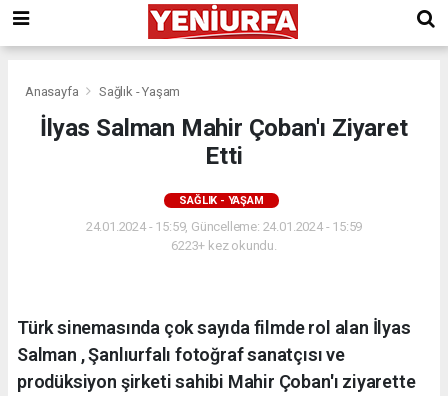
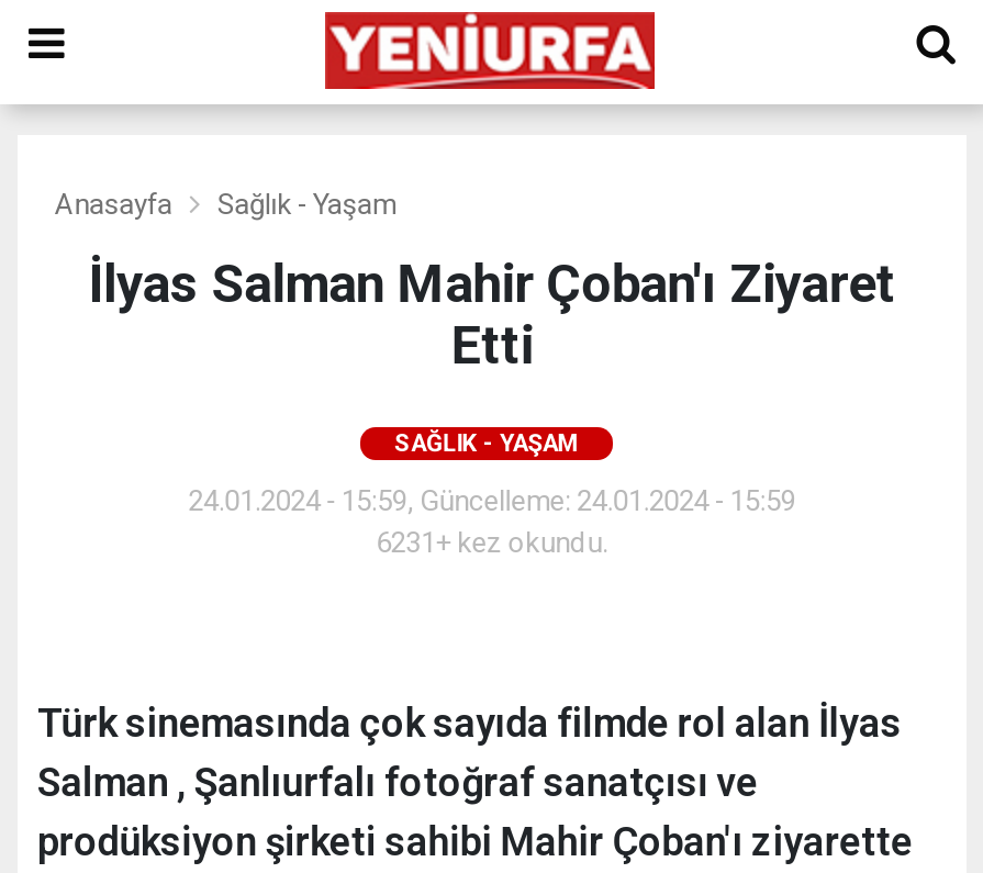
- 6223+ kez okundu.
+ 6231+ kez okundu.
